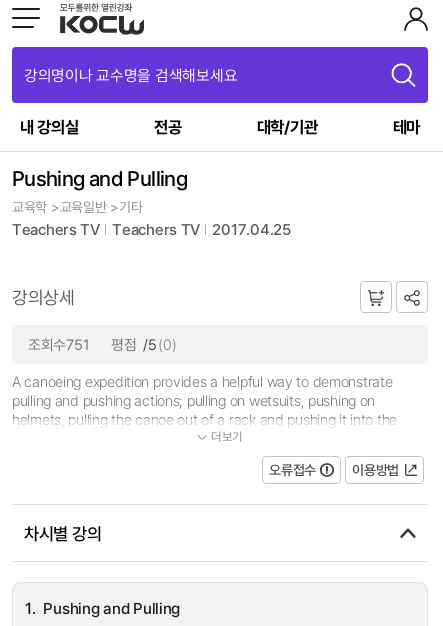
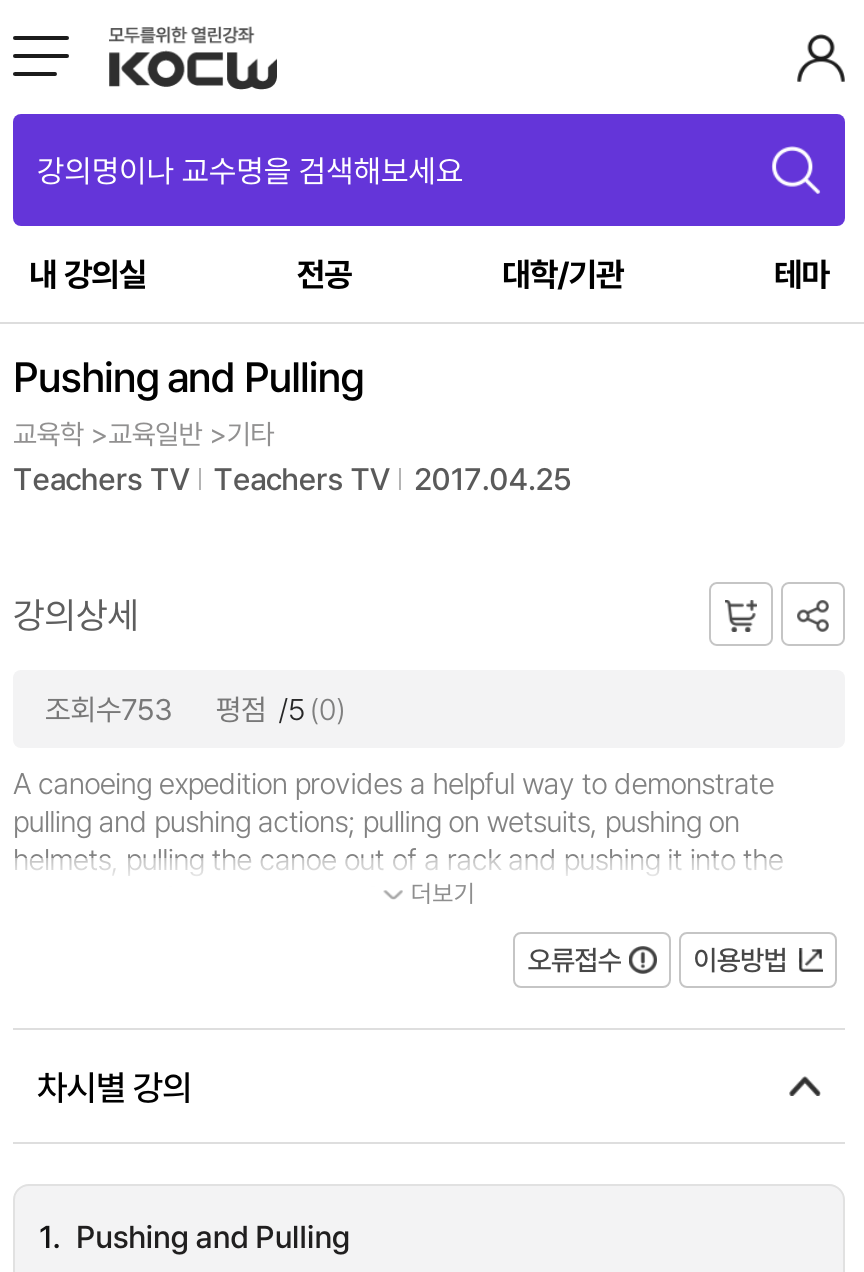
- 조회수751 평점 /5 (0)
+ 조회수753 평점 /5 (0)
